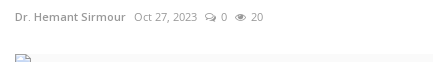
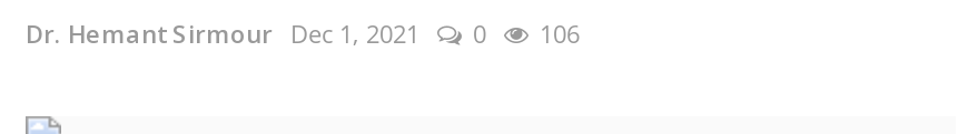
- Dr. Hemant Sirmour Oct 27, 2023
+ Dr. Hemant Sirmour Dec 1, 2021

- 20
+ 106
